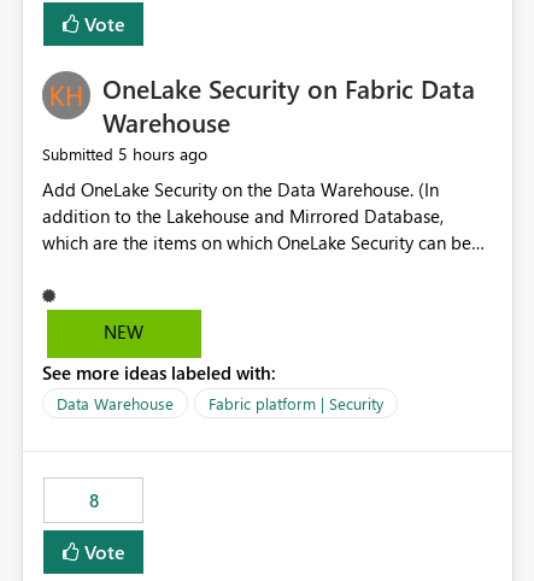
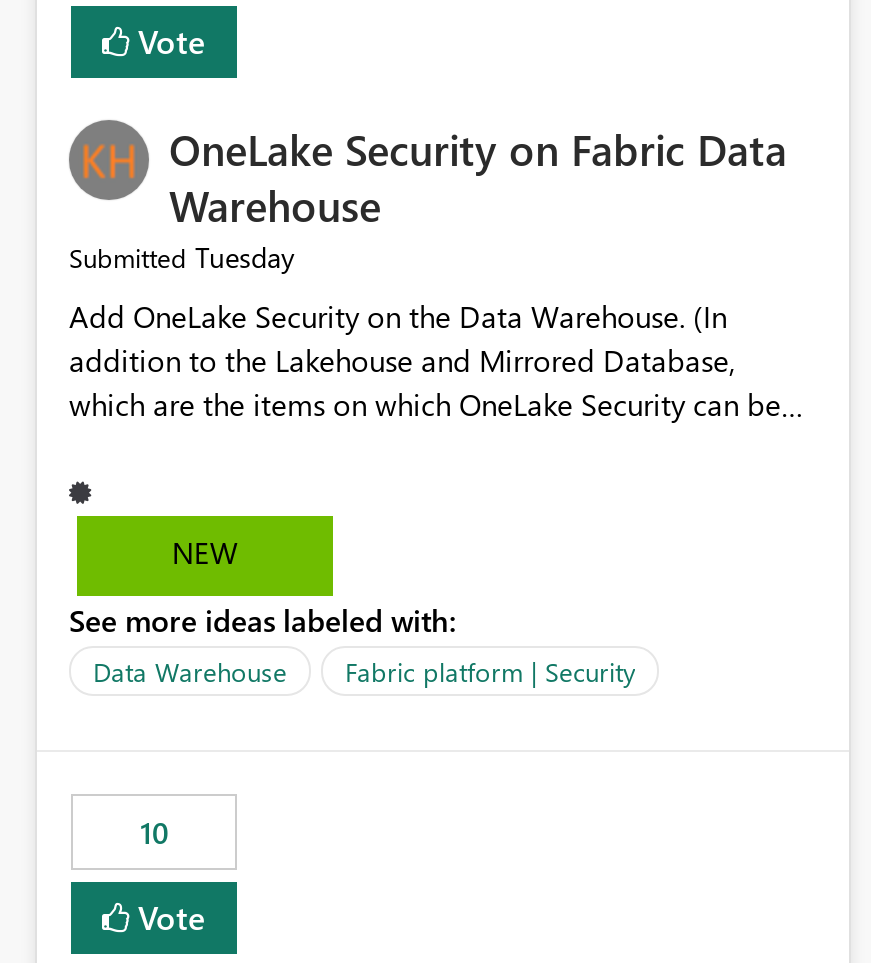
- Submitted 5 hours ago
+ Submitted Tuesday

- 8
+ 10
